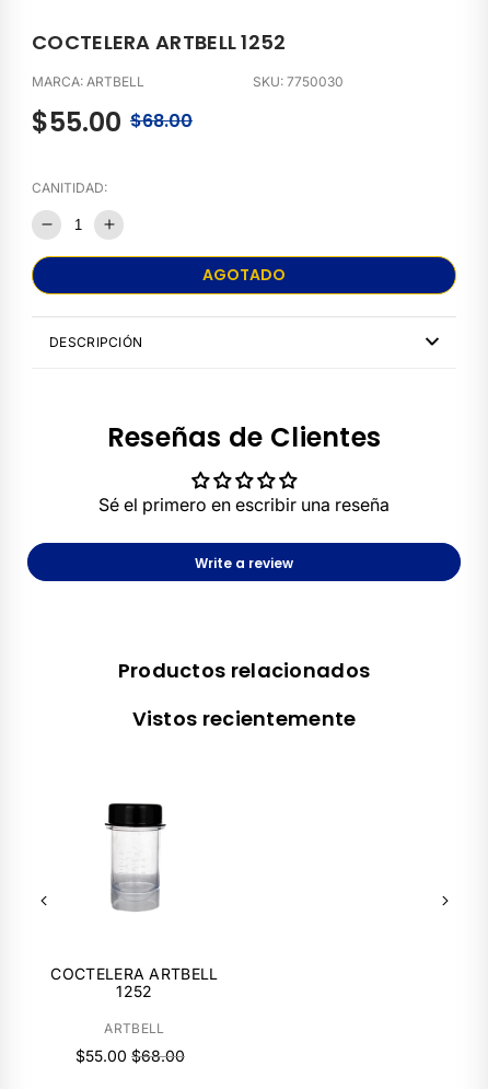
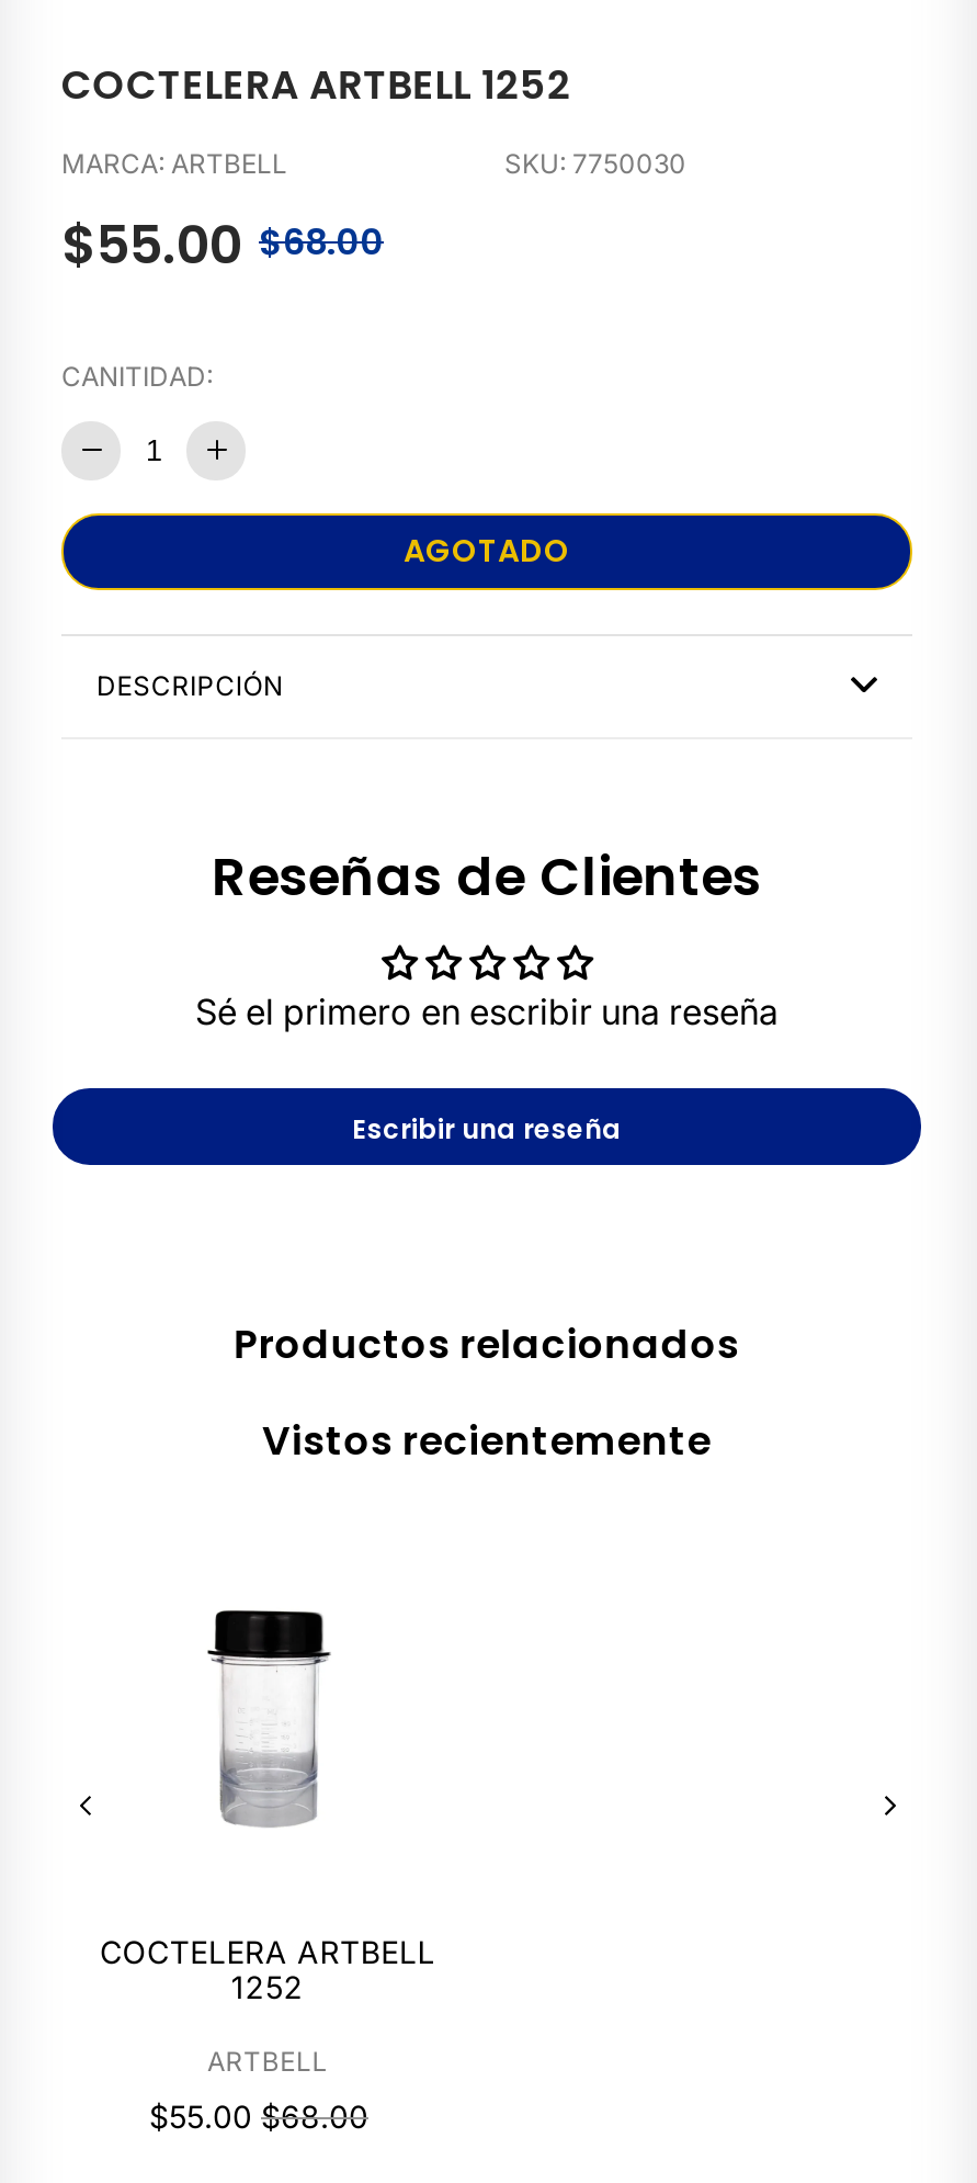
- Write a review
+ Escribir una reseña
